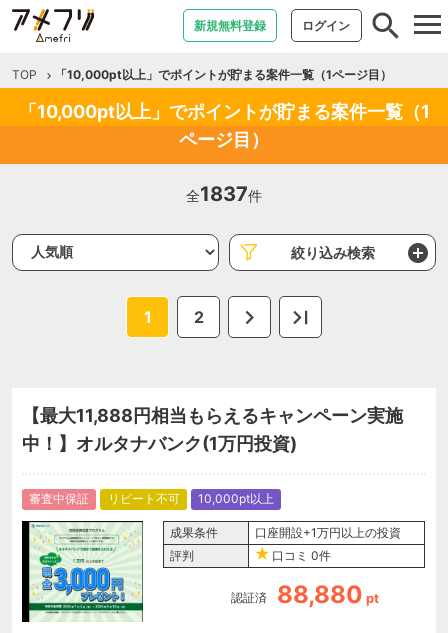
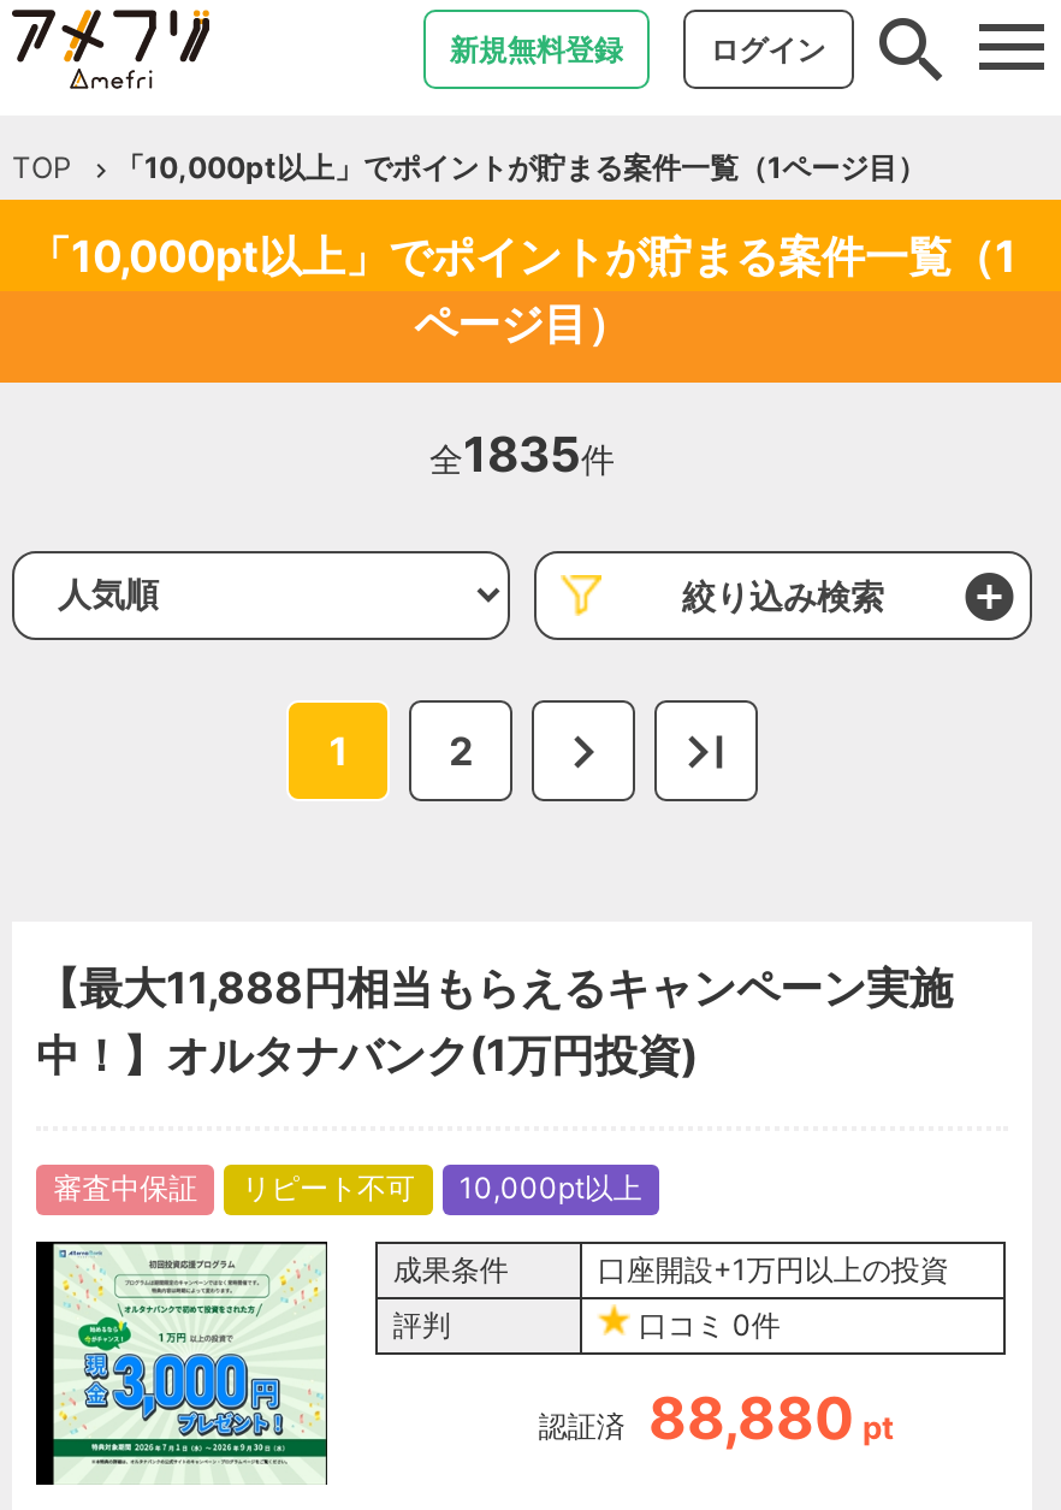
- 全1837件
+ 全1835件
